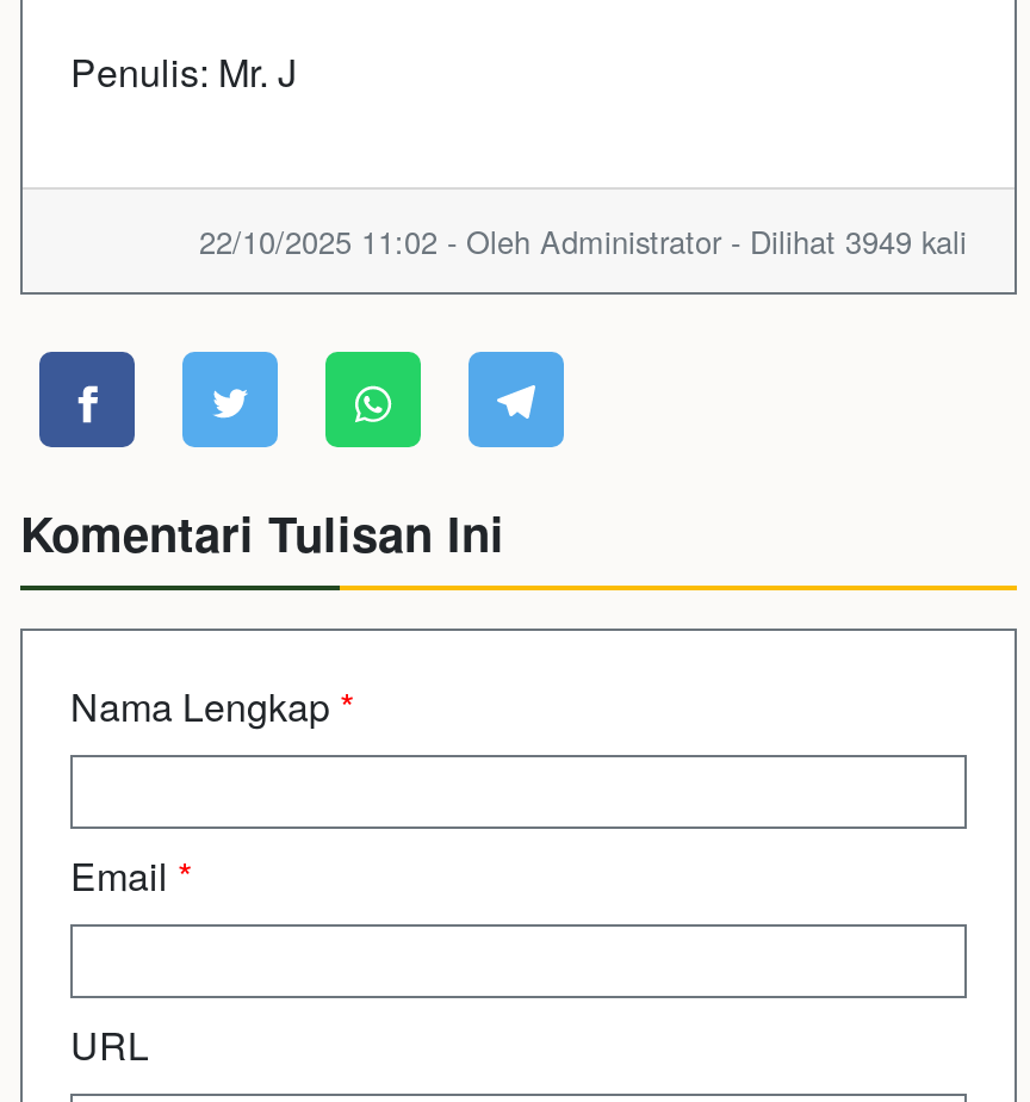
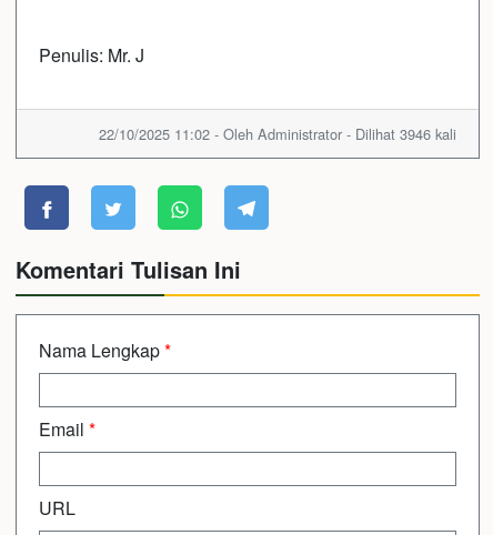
- 22/10/2025 11:02 - Oleh Administrator - Dilihat 3949 kali
+ 22/10/2025 11:02 - Oleh Administrator - Dilihat 3946 kali
